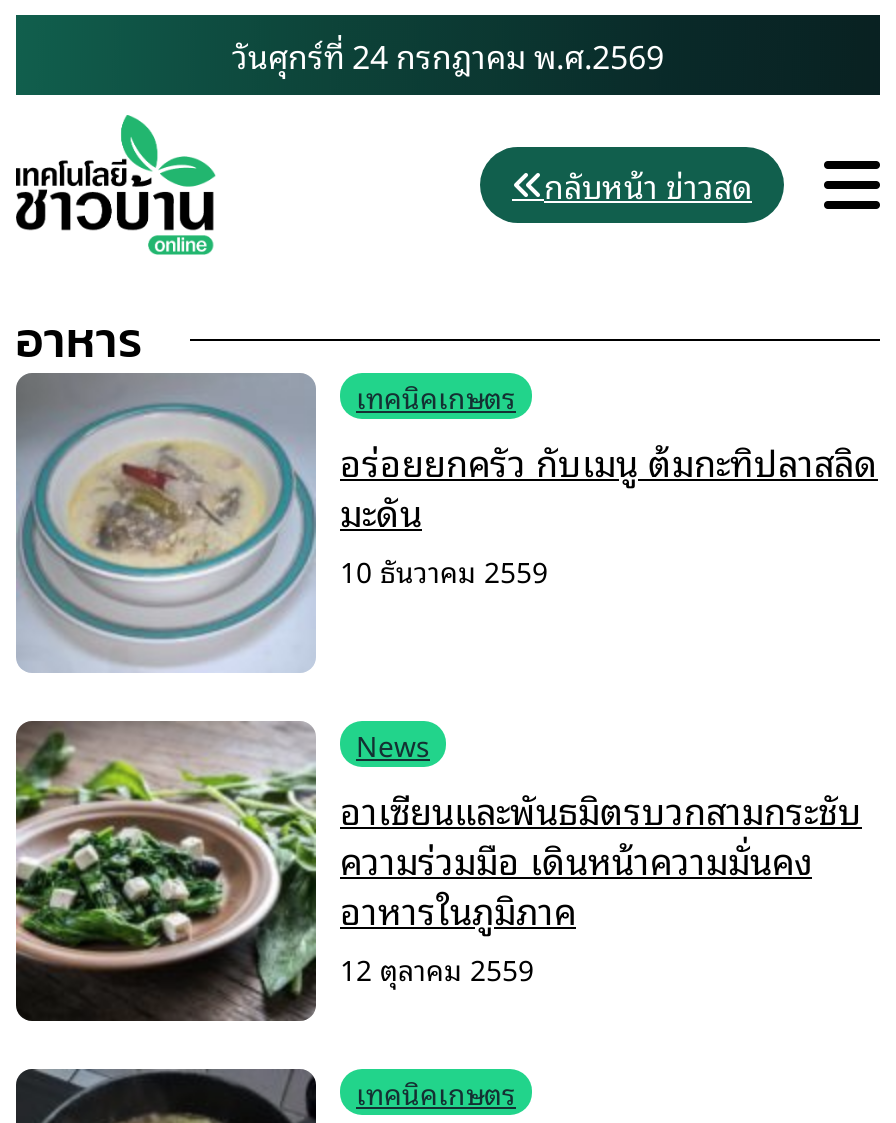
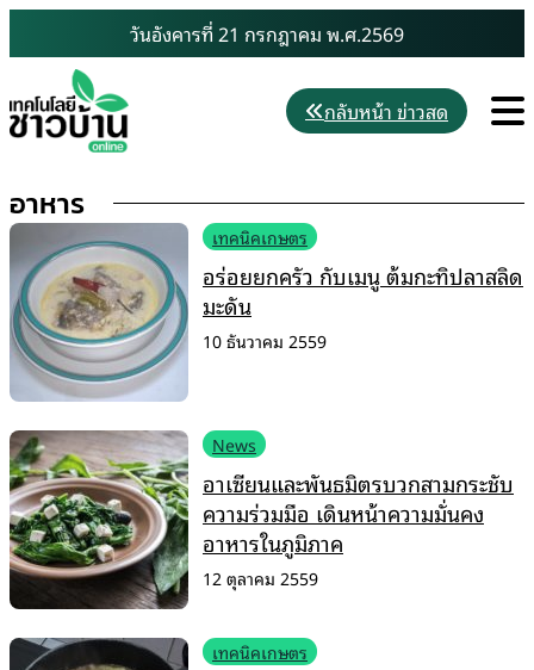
- วันศุกร์ที่ 24 กรกฎาคม พ.ศ.2569
+ วันอังคารที่ 21 กรกฎาคม พ.ศ.2569
